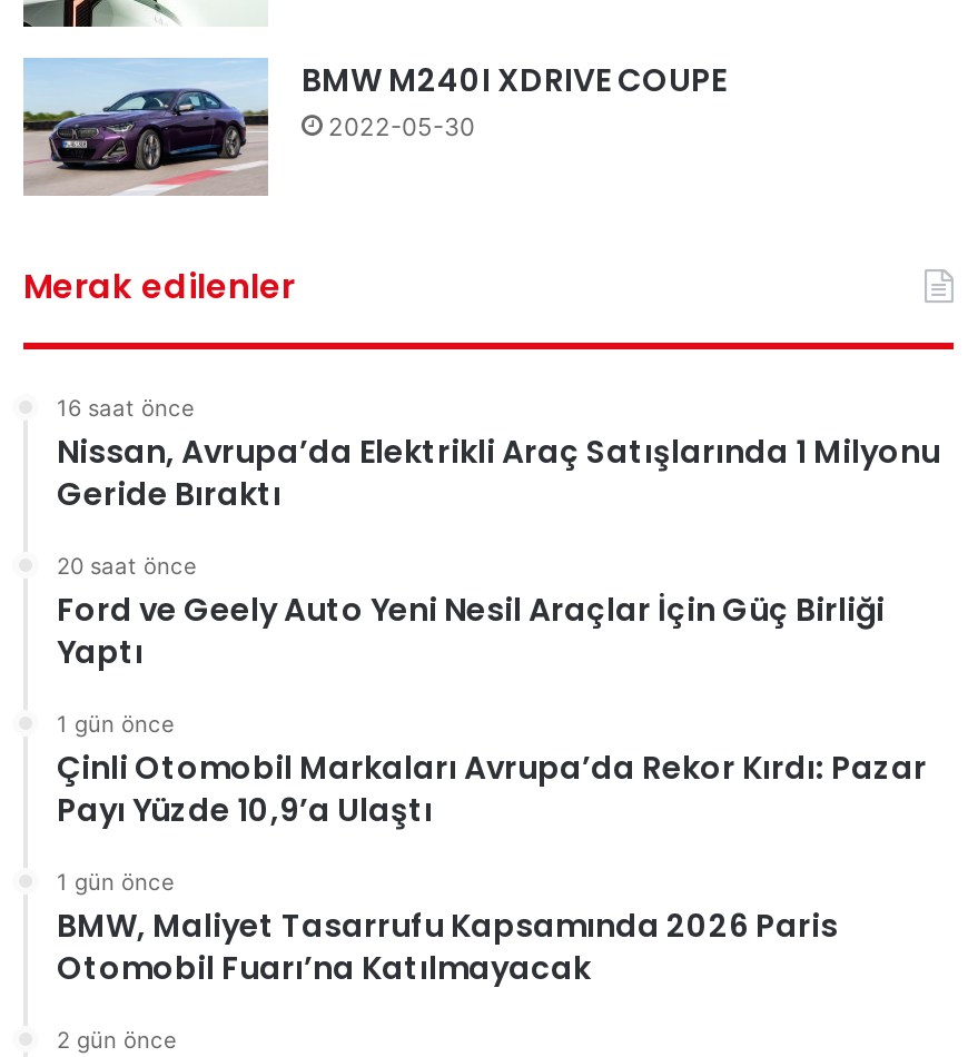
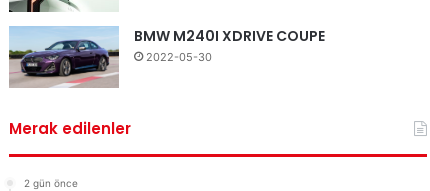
- 16 saat önce
- Nissan, Avrupa’da Elektrikli Araç Satışlarında 1 Milyonu
- Geride Bıraktı
- 20 saat önce
- Ford ve Geely Auto Yeni Nesil Araçlar İçin Güç Birliği
- Yaptı
- 1 gün önce
- Çinli Otomobil Markaları Avrupa’da Rekor Kırdı: Pazar
- Payı Yüzde 10,9’a Ulaştı
- 1 gün önce
- BMW, Maliyet Tasarrufu Kapsamında 2026 Paris
- Otomobil Fuarı’na Katılmayacak
